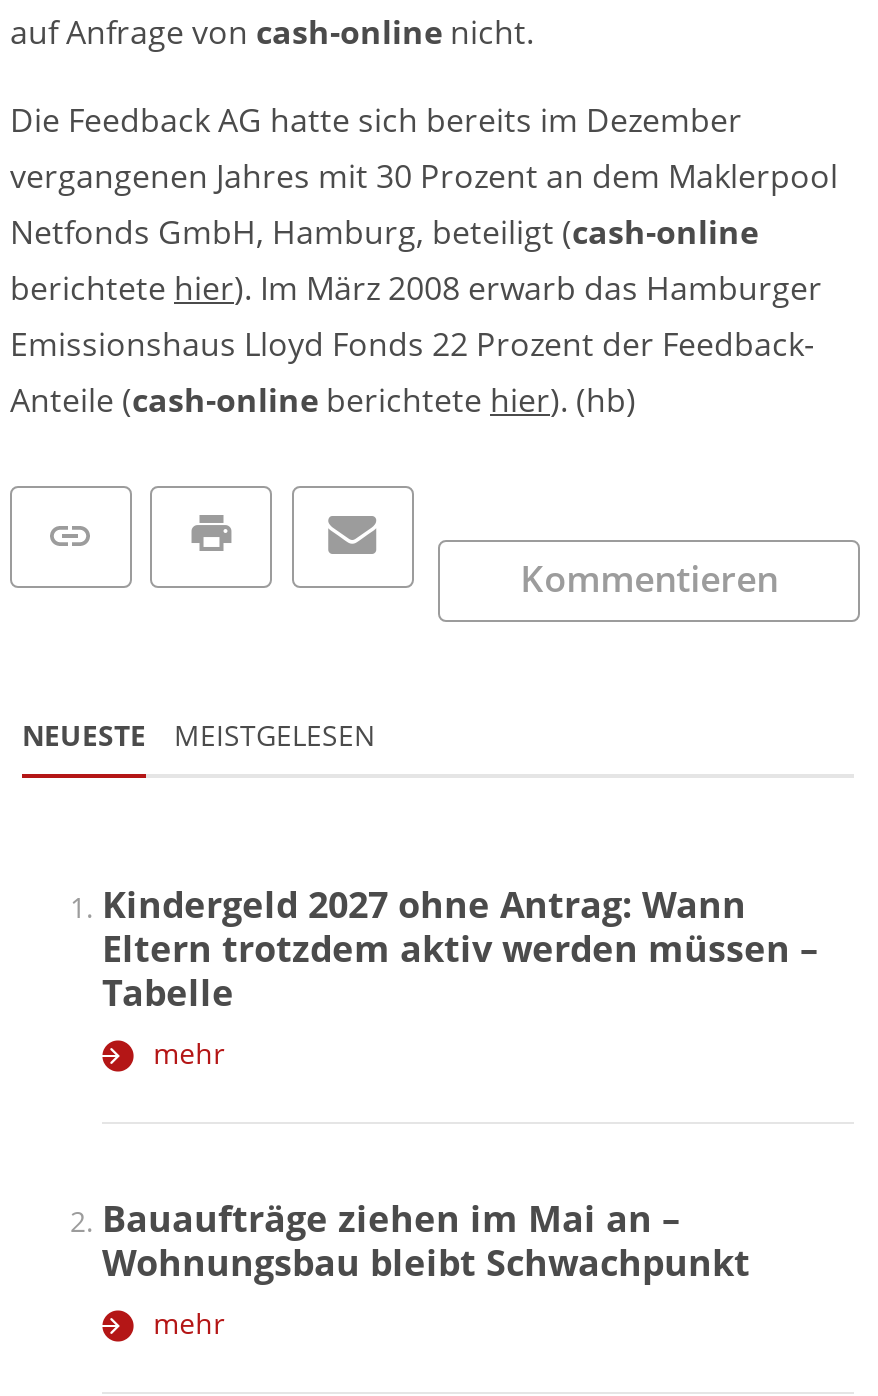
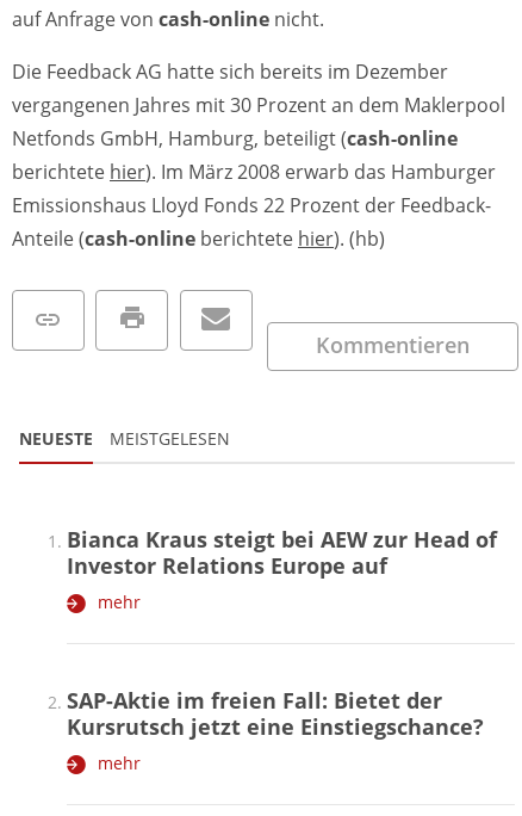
- Kindergeld 2027 ohne Antrag: Wann
- Eltern trotzdem aktiv werden müssen –
- Tabelle
+ Bianca Kraus steigt bei AEW zur Head of
+ Investor Relations Europe auf

- Bauaufträge ziehen im Mai an –
- Wohnungsbau bleibt Schwachpunkt
+ SAP-Aktie im freien Fall: Bietet der
+ Kursrutsch jetzt eine Einstiegschance?
